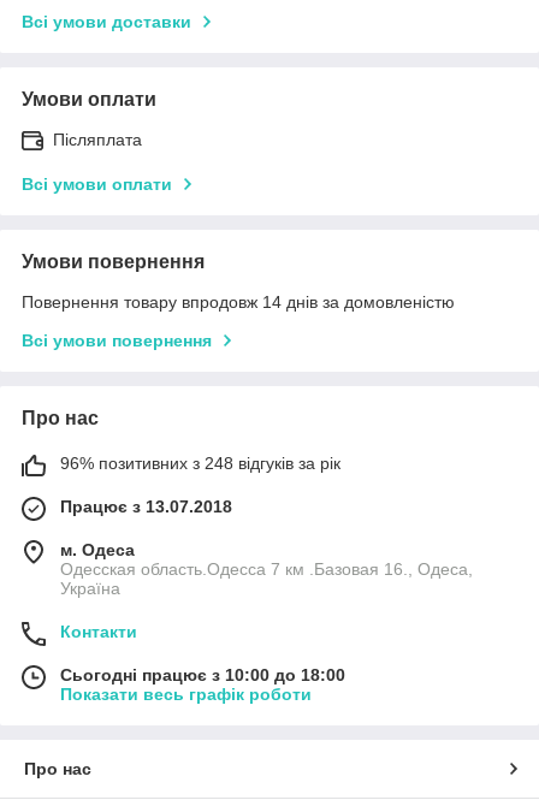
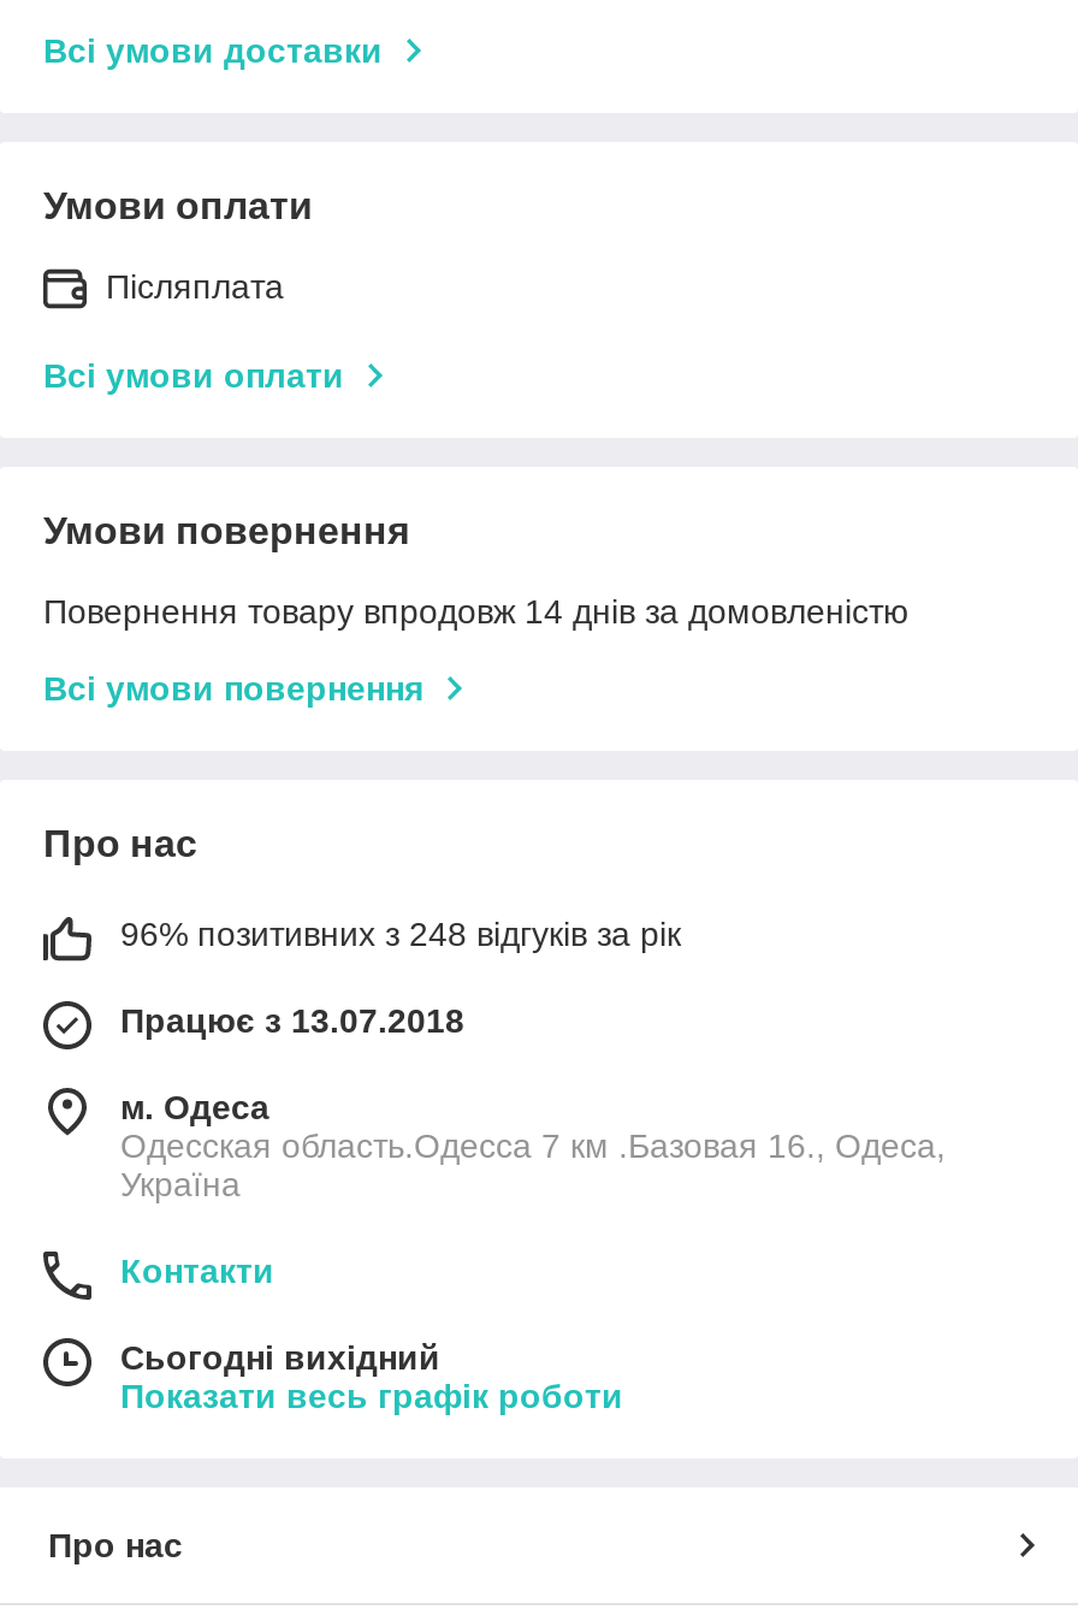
- Сьогодні працює з 10:00 до 18:00
+ Сьогодні вихідний
